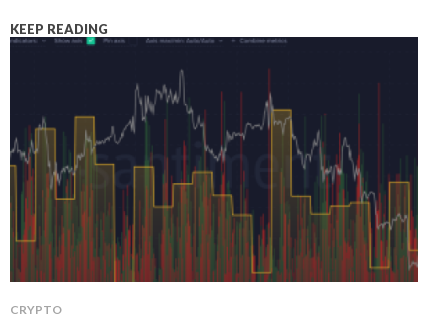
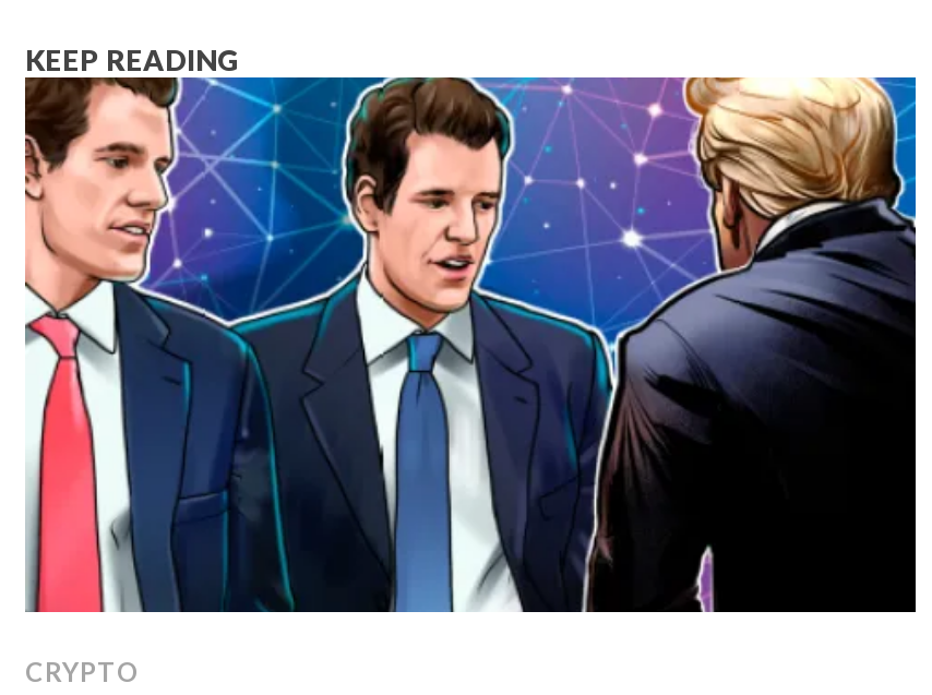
- [image]
+ [image]
